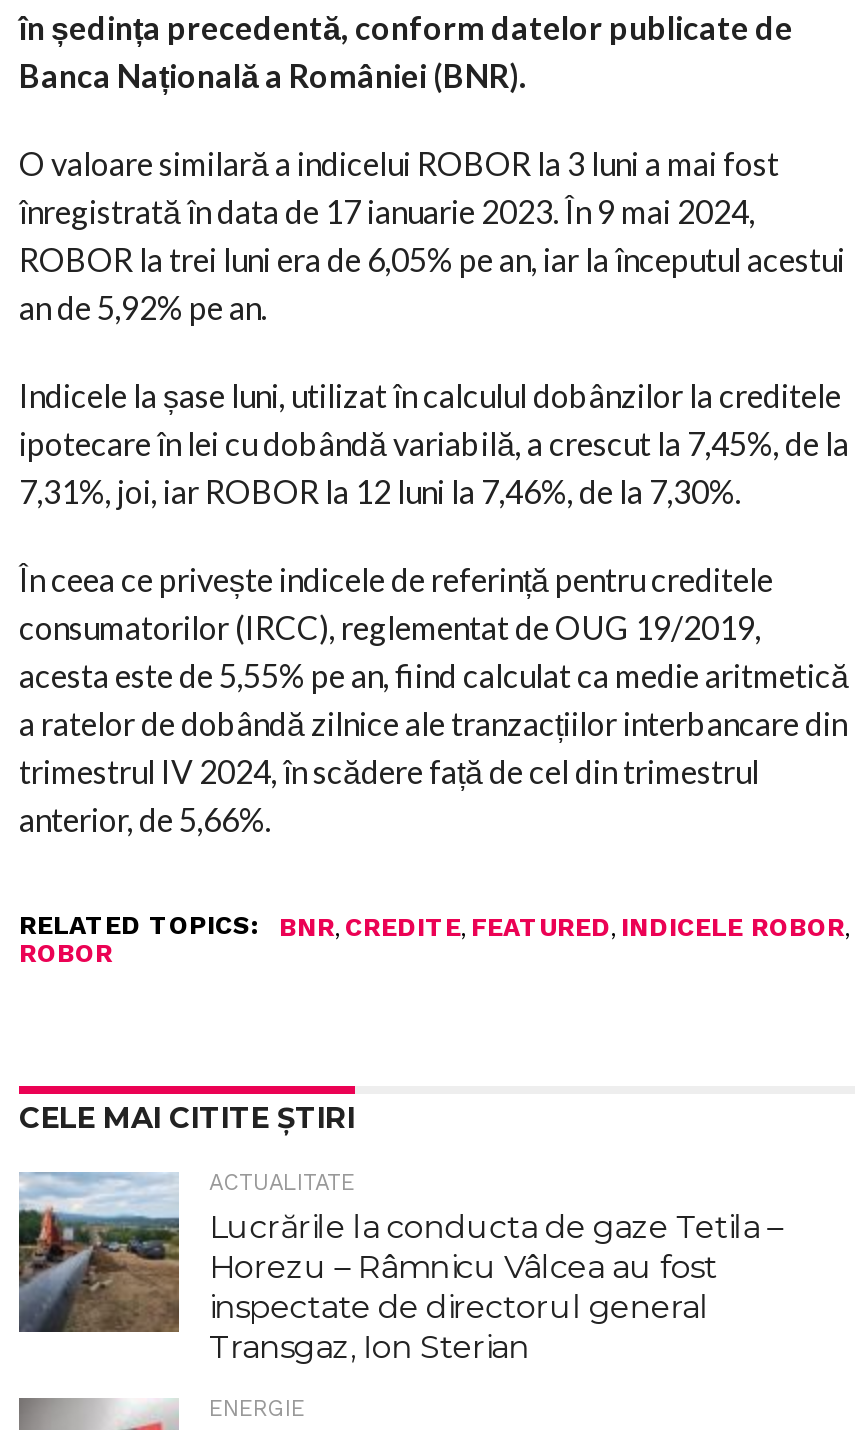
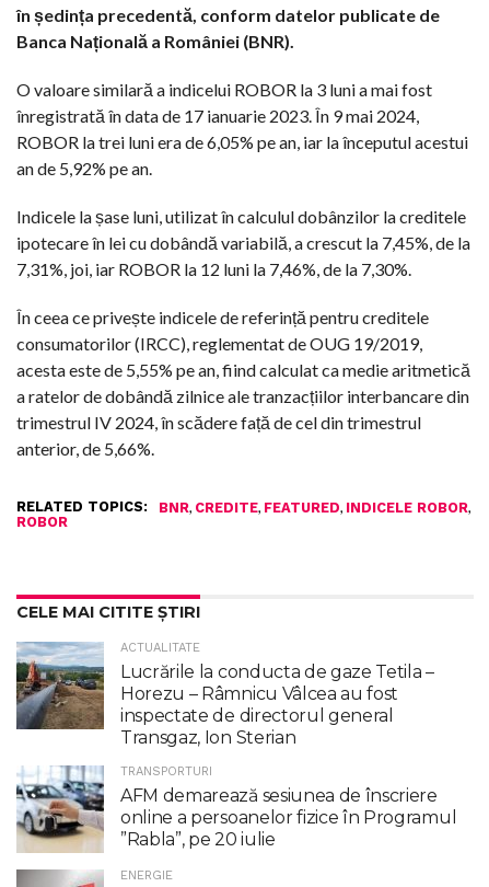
+ [image]
+ TRANSPORTURI
+ AFM demarează sesiunea de înscriere
+ online a persoanelor fizice în Programul
+ ”Rabla”, pe 20 iulie
